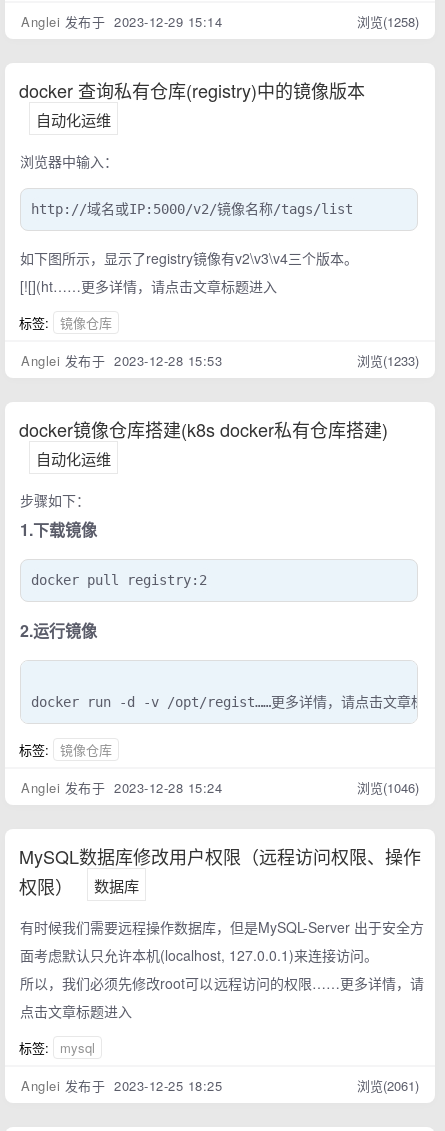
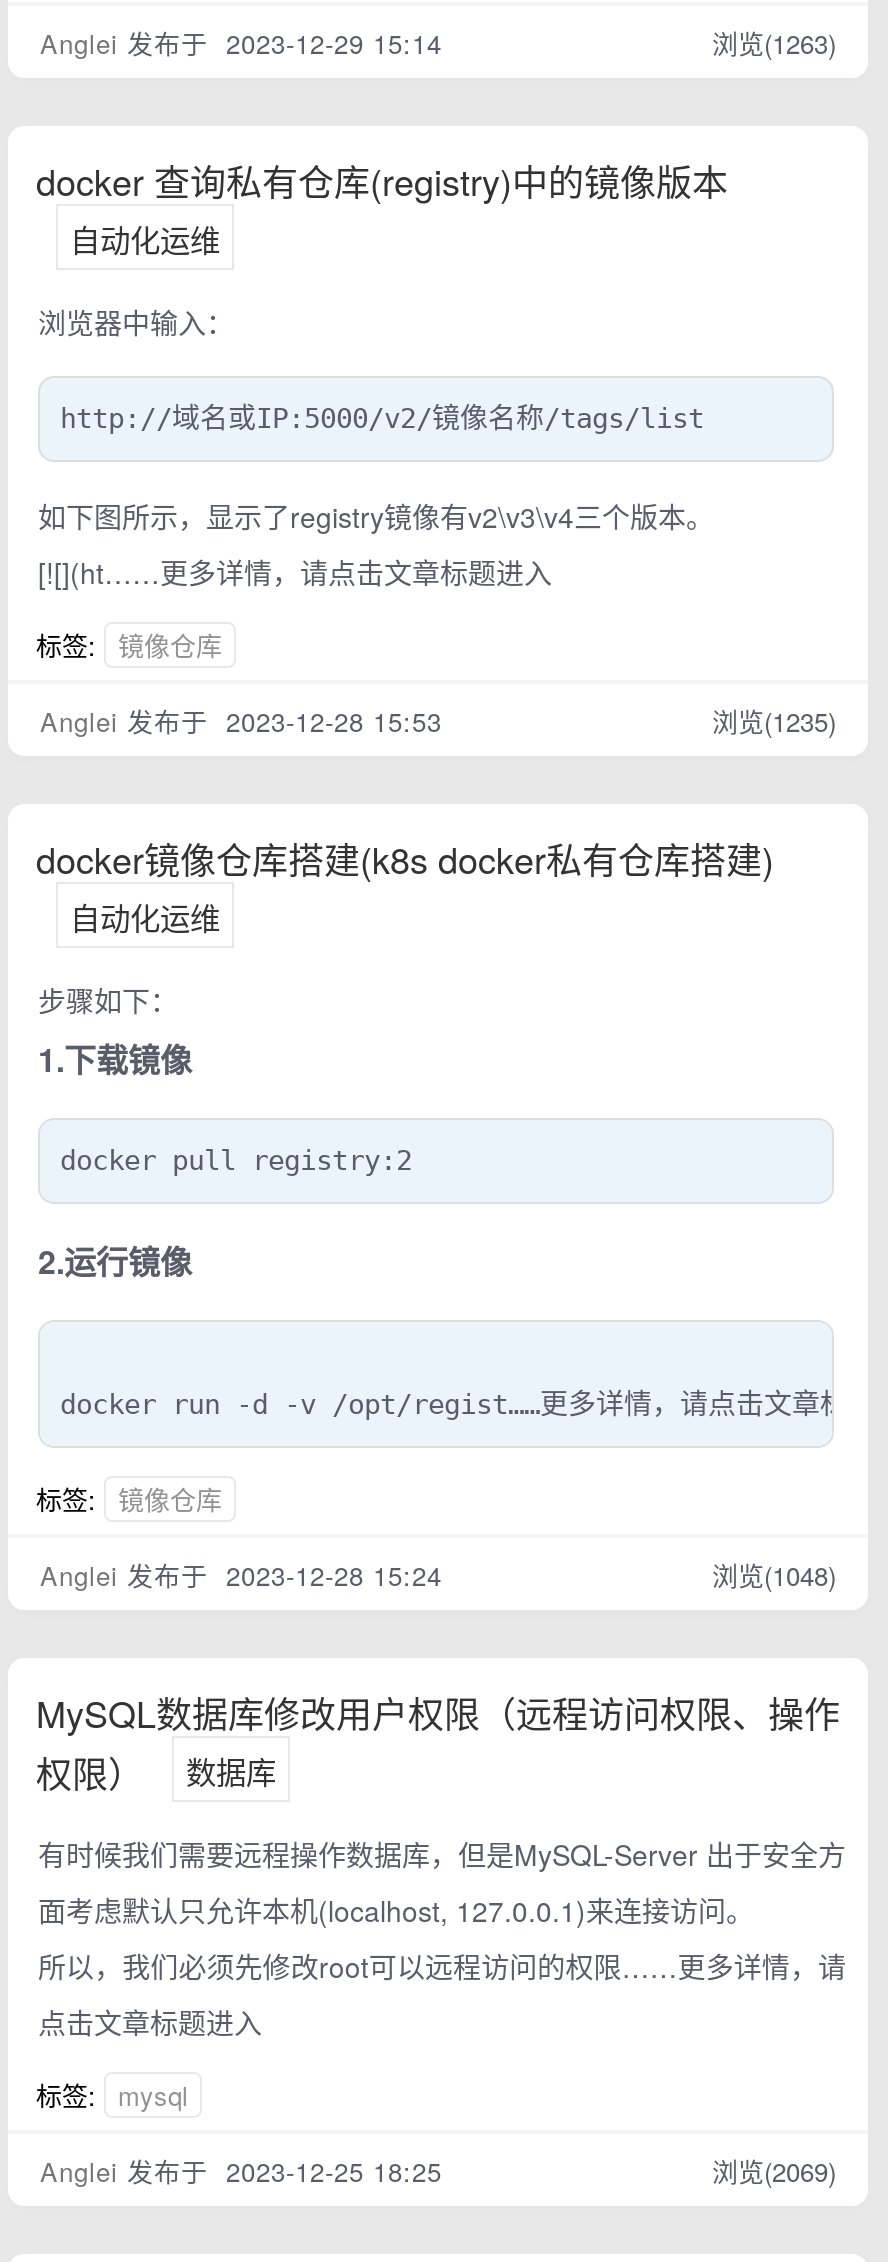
- 浏览(1258)
+ 浏览(1263)

- 浏览(1233)
+ 浏览(1235)

- 浏览(1046)
+ 浏览(1048)

- 浏览(2061)
+ 浏览(2069)
